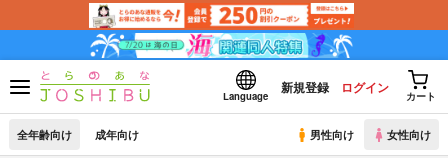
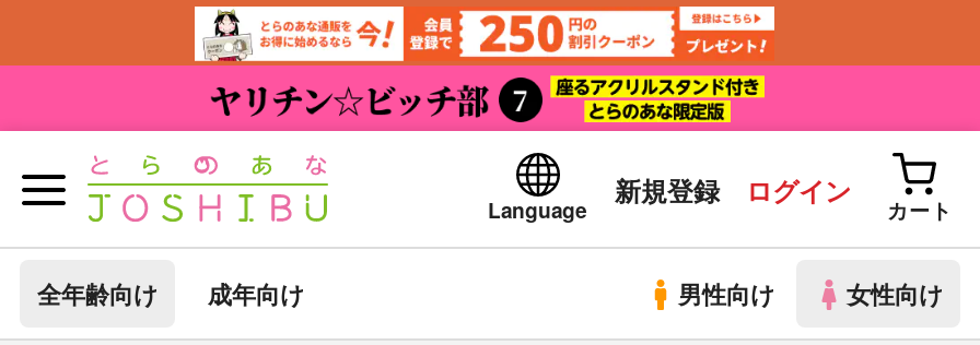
- [image]
+ [image]
